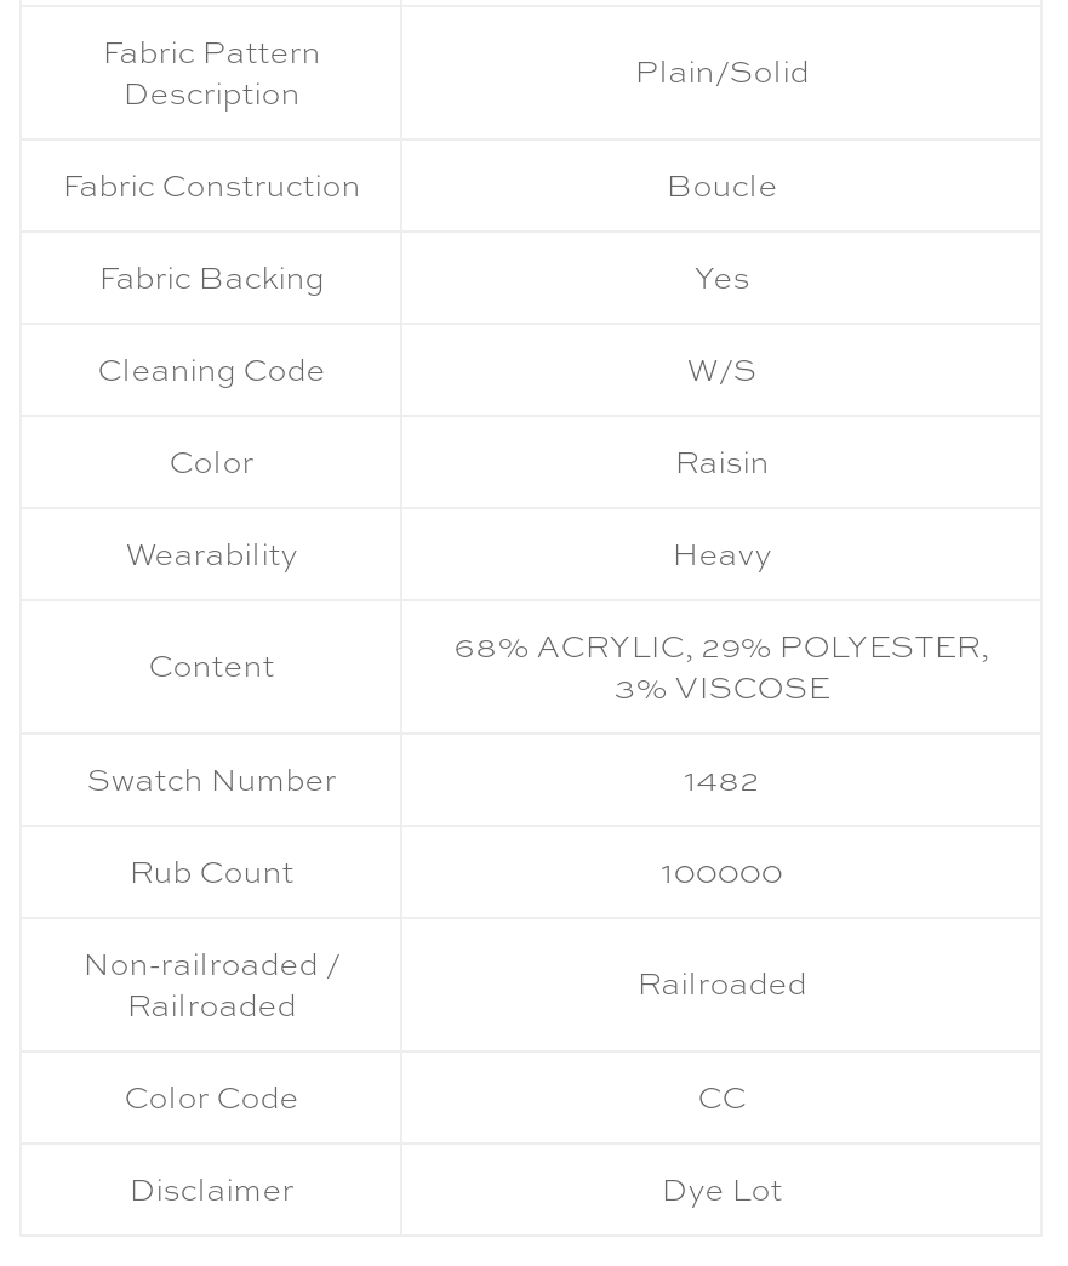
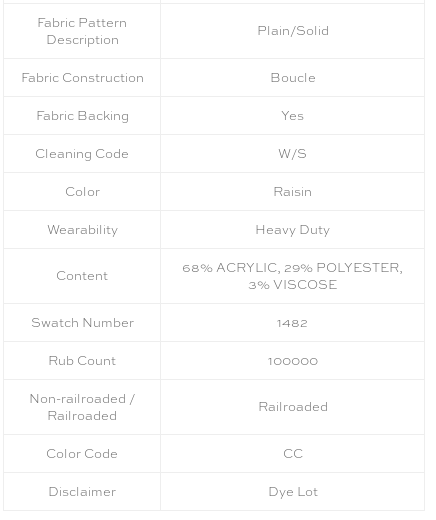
- Heavy
+ Heavy Duty
